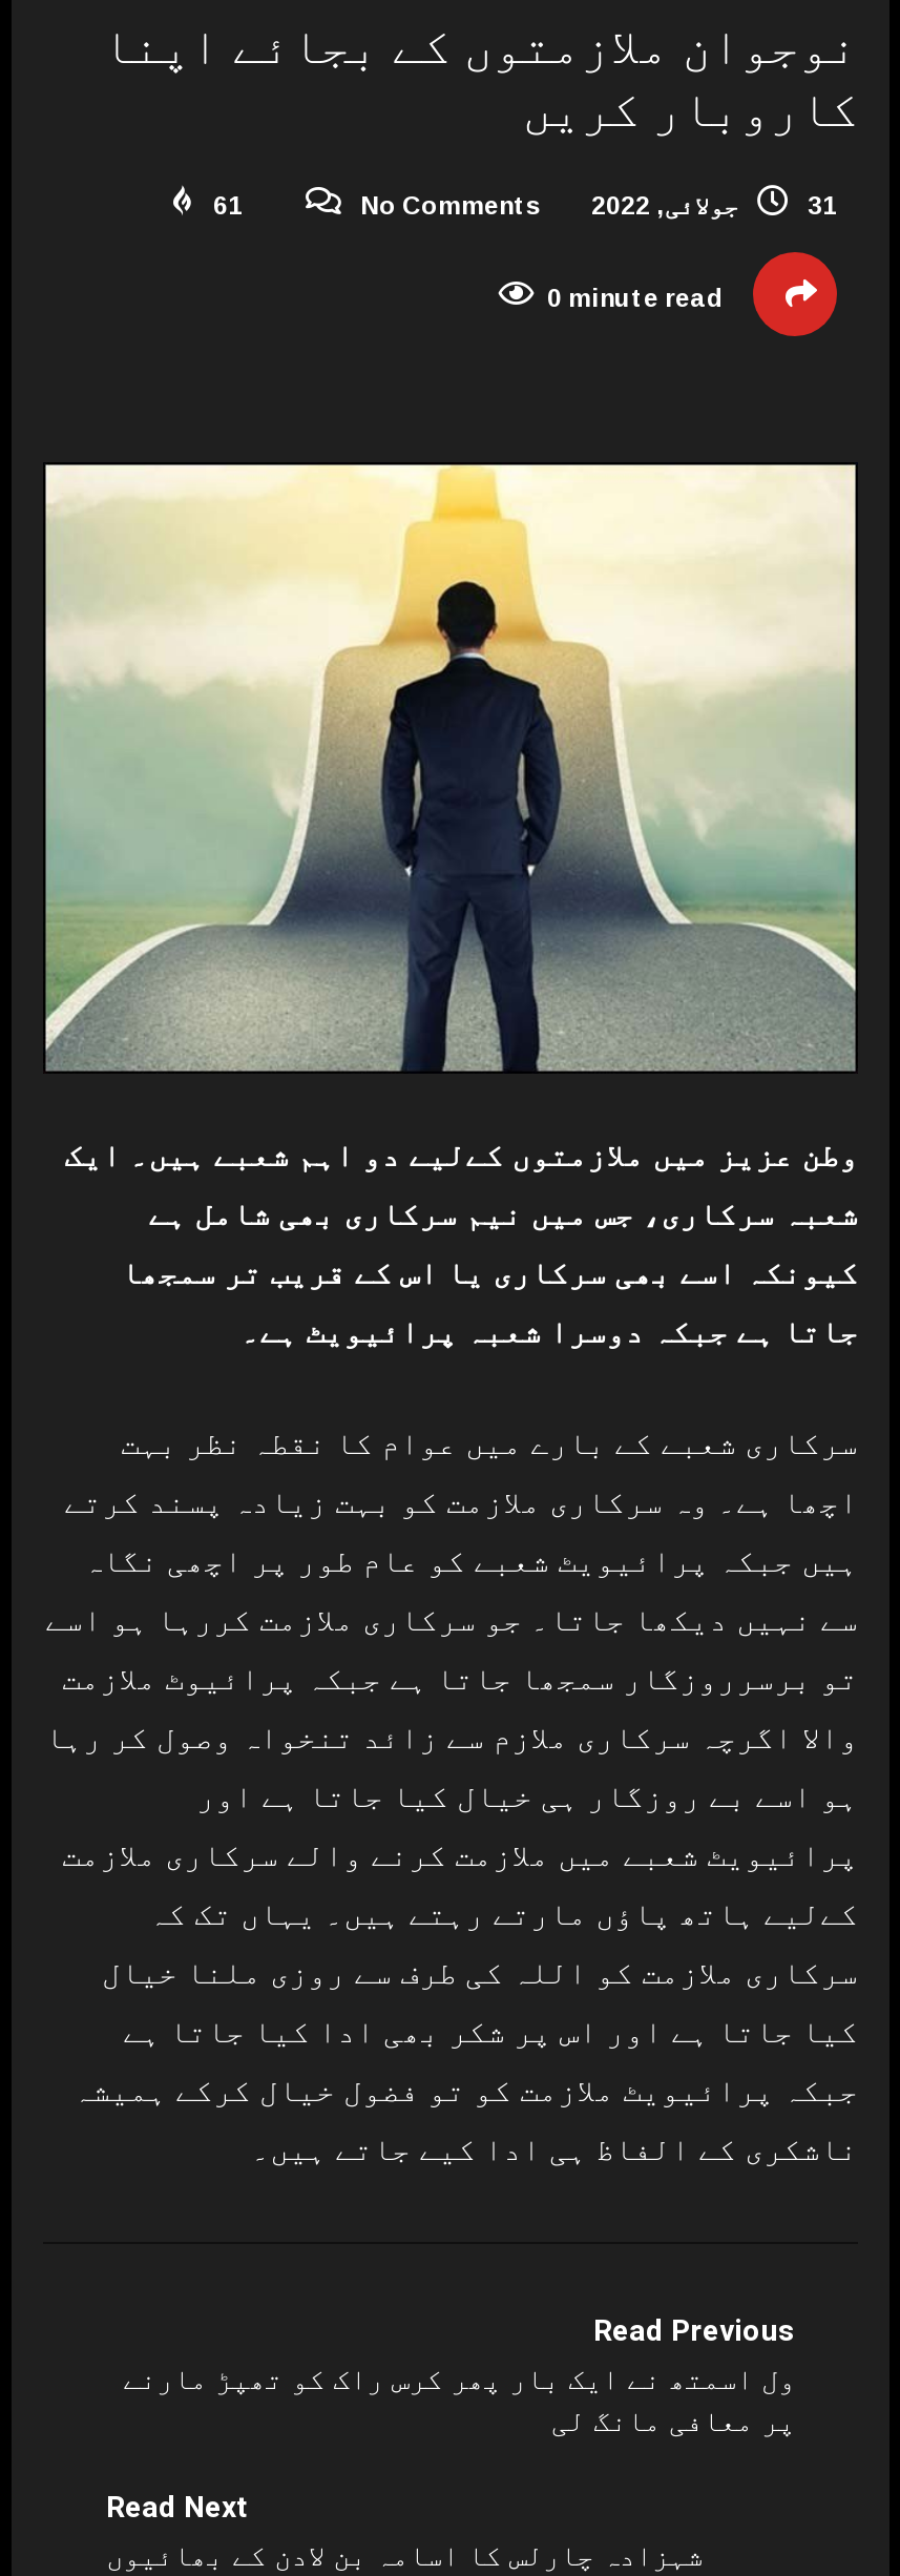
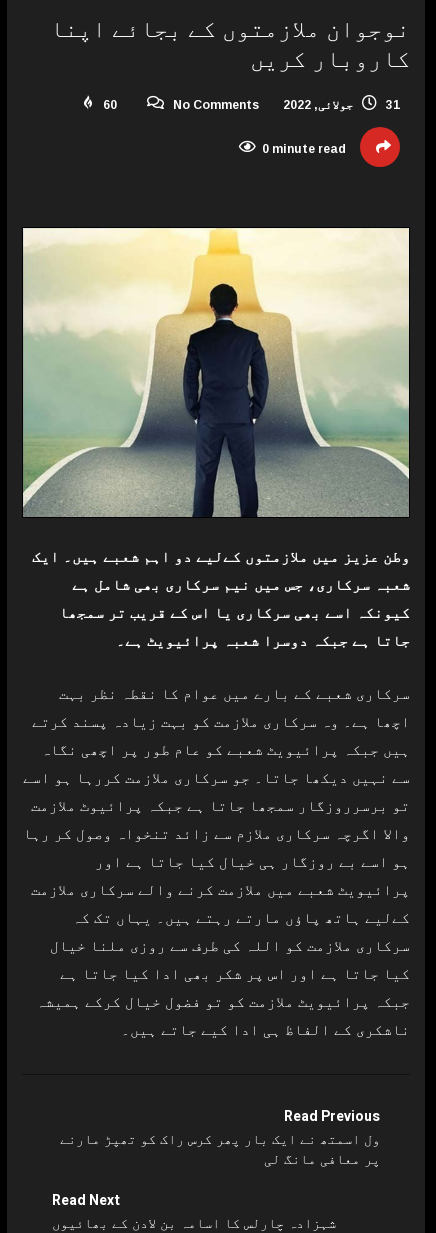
- 61
+ 60
